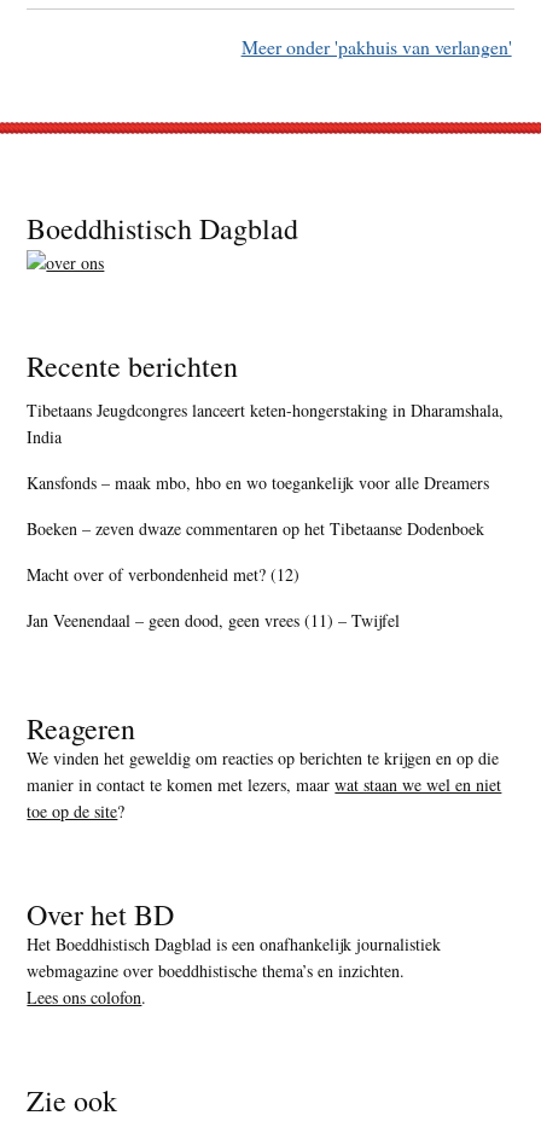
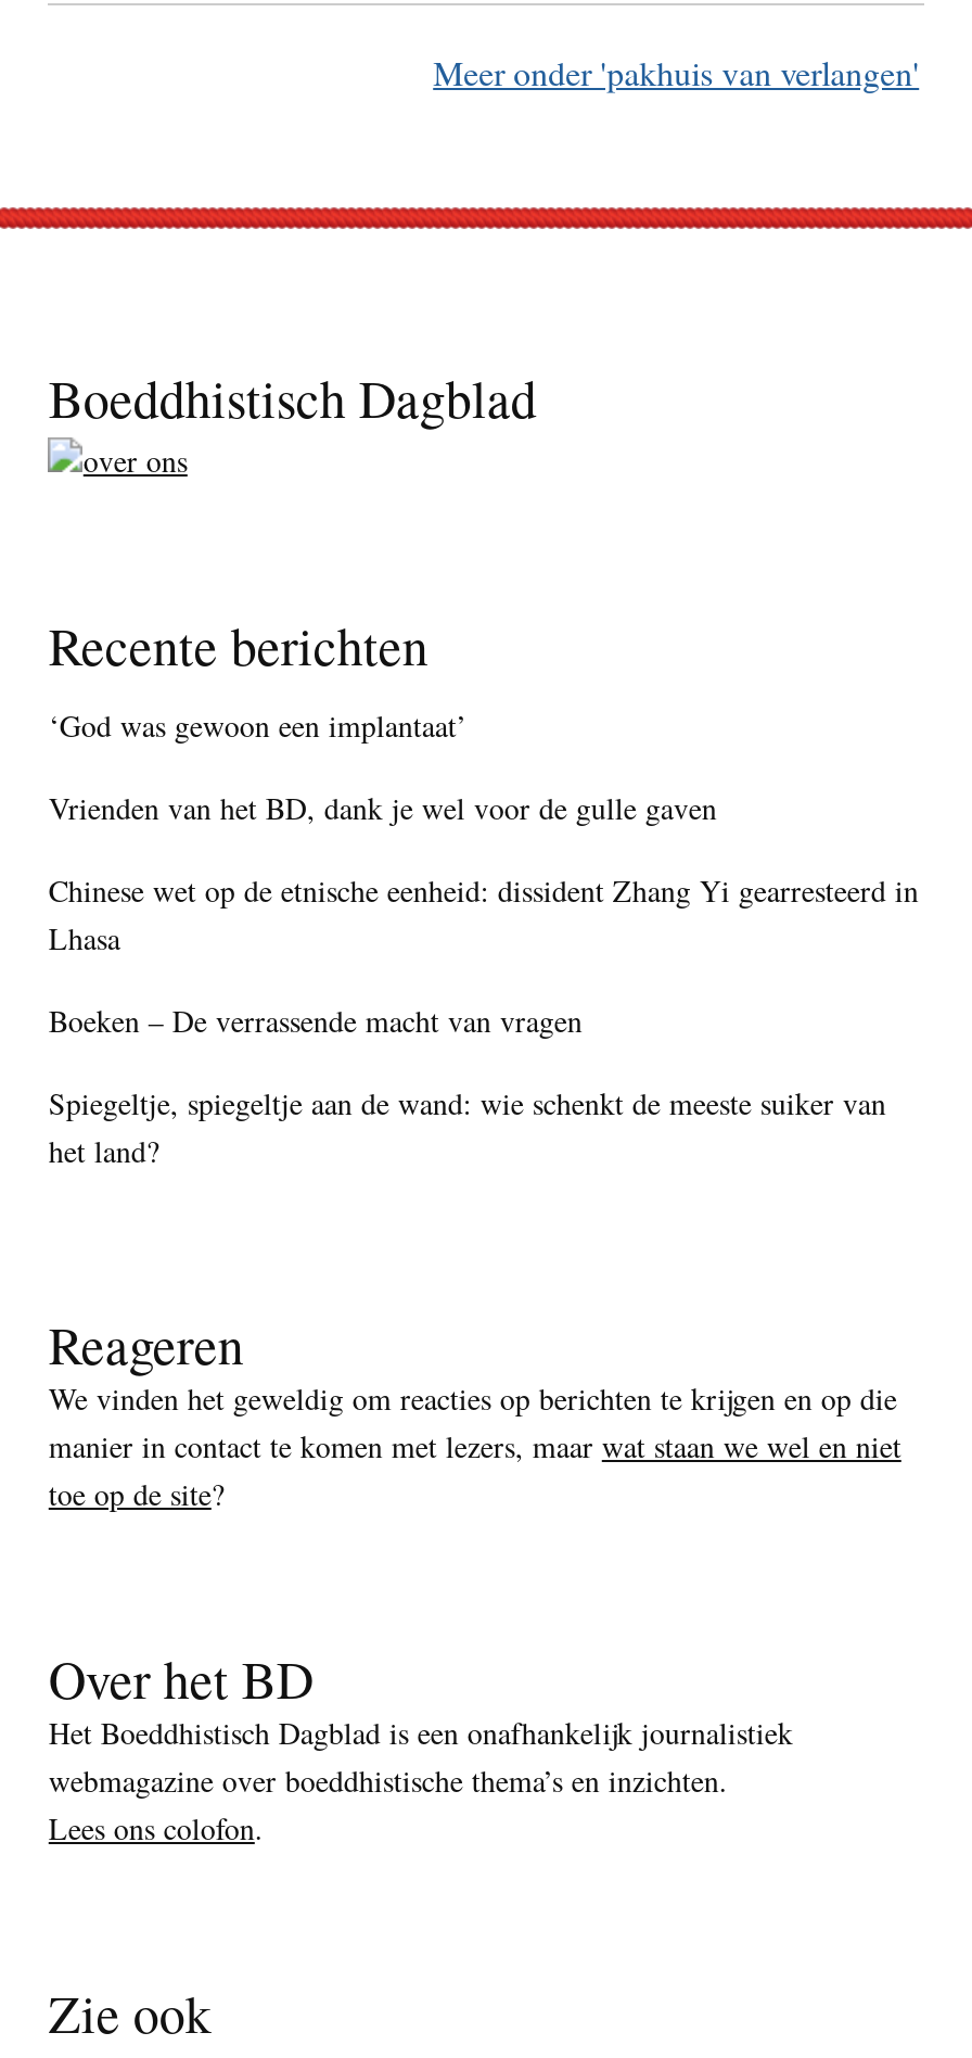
- Tibetaans Jeugdcongres lanceert keten-hongerstaking in Dharamshala,
- India
+ ‘God was gewoon een implantaat’

- Kansfonds – maak mbo, hbo en wo toegankelijk voor alle Dreamers
+ Vrienden van het BD, dank je wel voor de gulle gaven

- Boeken – zeven dwaze commentaren op het Tibetaanse Dodenboek
+ Chinese wet op de etnische eenheid: dissident Zhang Yi gearresteerd in
+ Lhasa

- Macht over of verbondenheid met? (12)
+ Boeken – De verrassende macht van vragen

- Jan Veenendaal – geen dood, geen vrees (11) – Twijfel
+ Spiegeltje, spiegeltje aan de wand: wie schenkt de meeste suiker van
+ het land?
